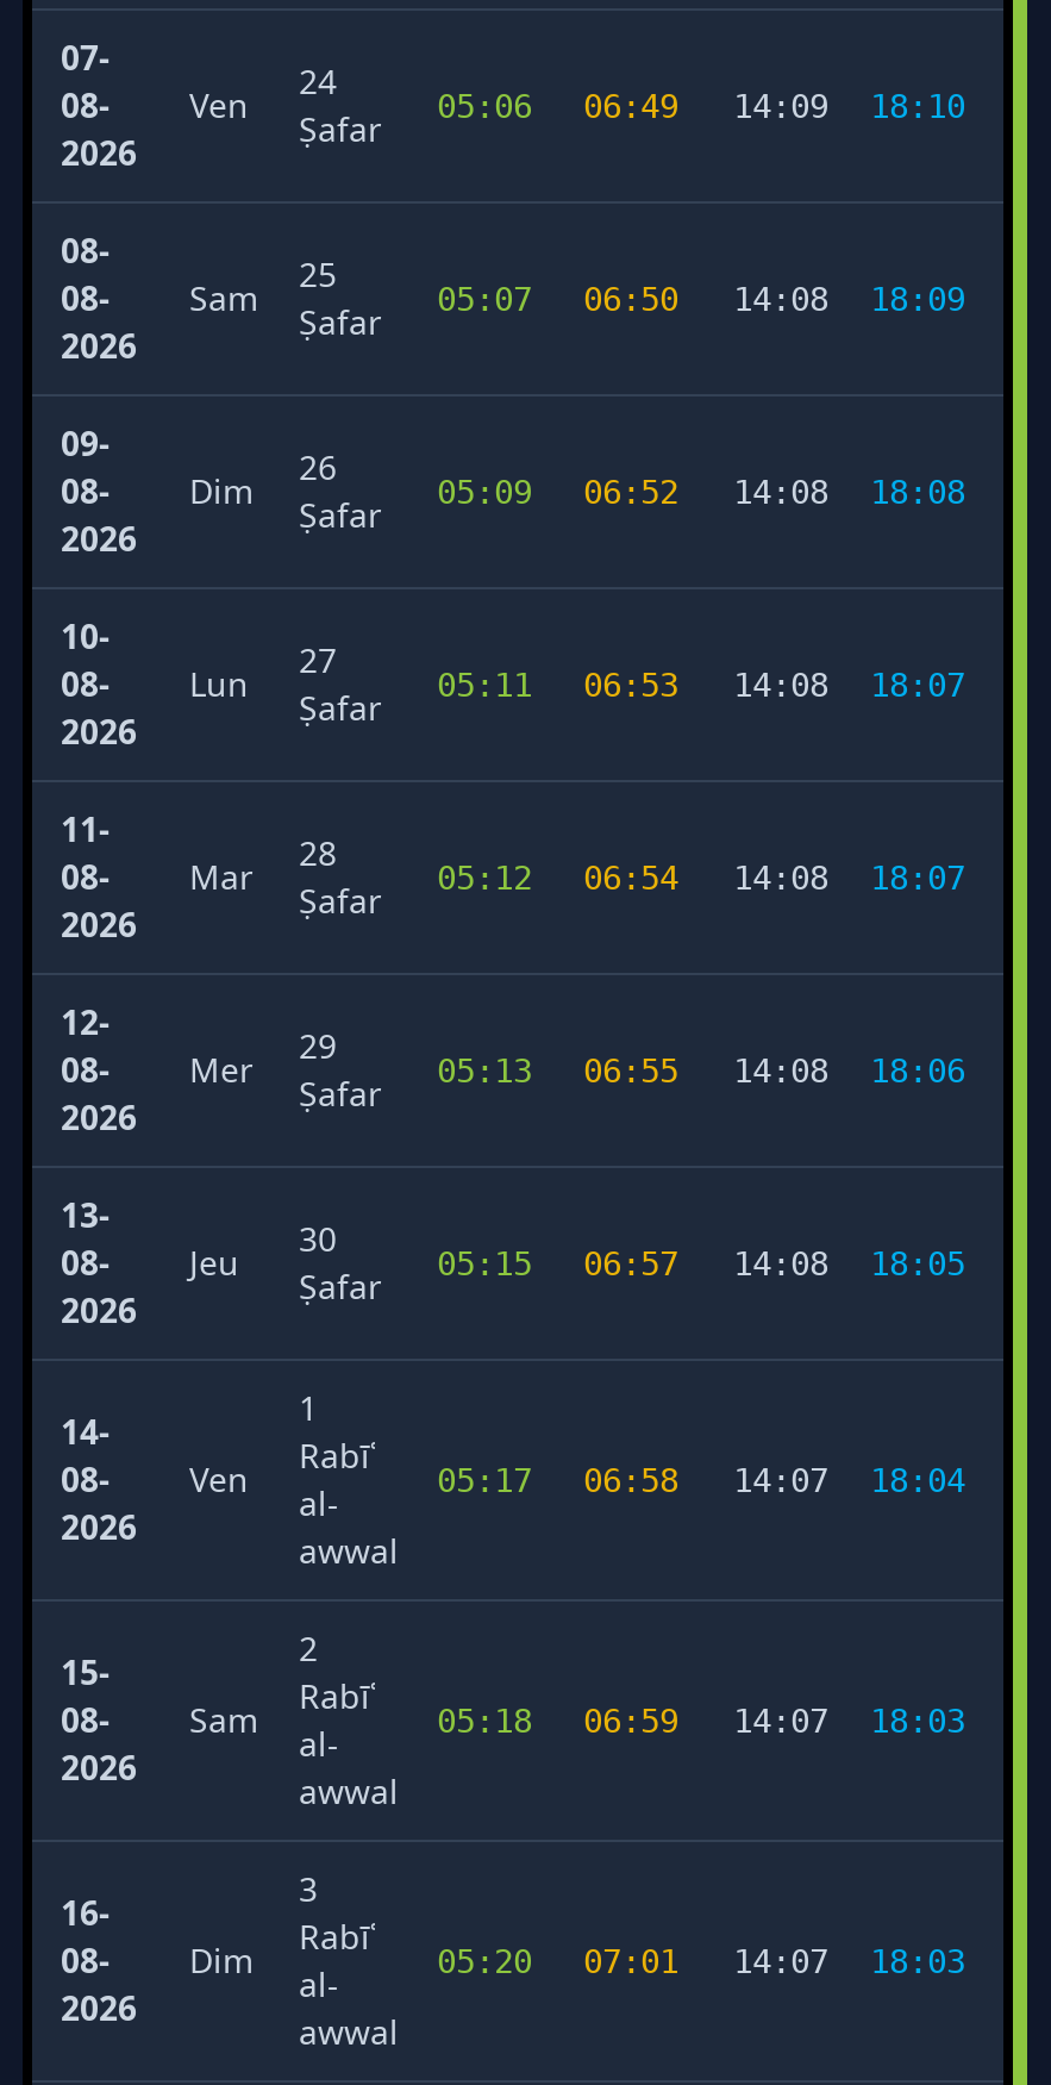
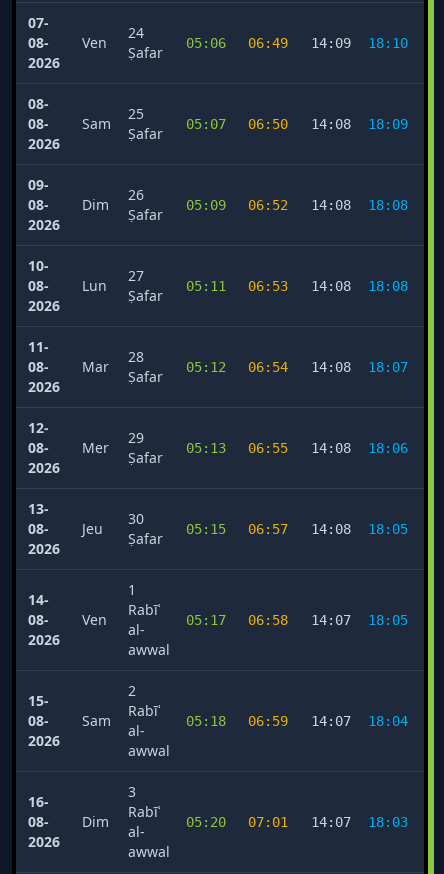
- 18:07
+ 18:08

- 18:04
+ 18:05

- 18:03
+ 18:04
